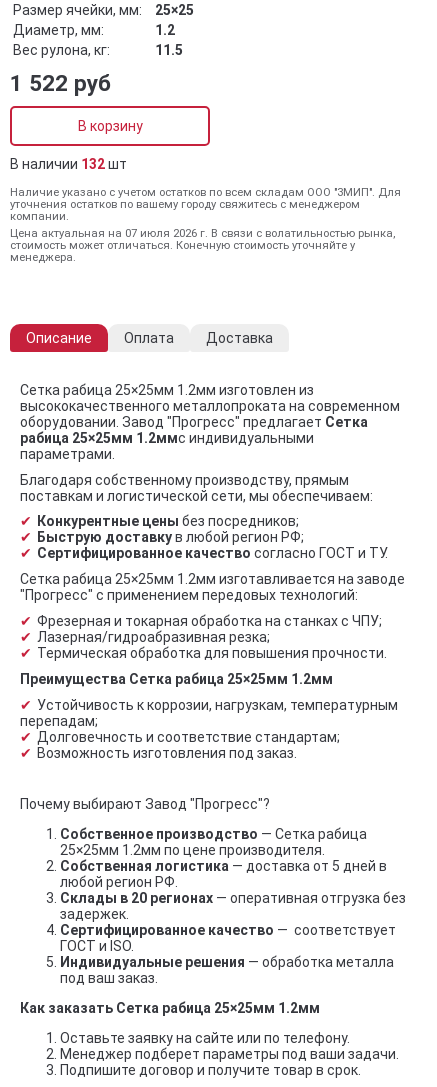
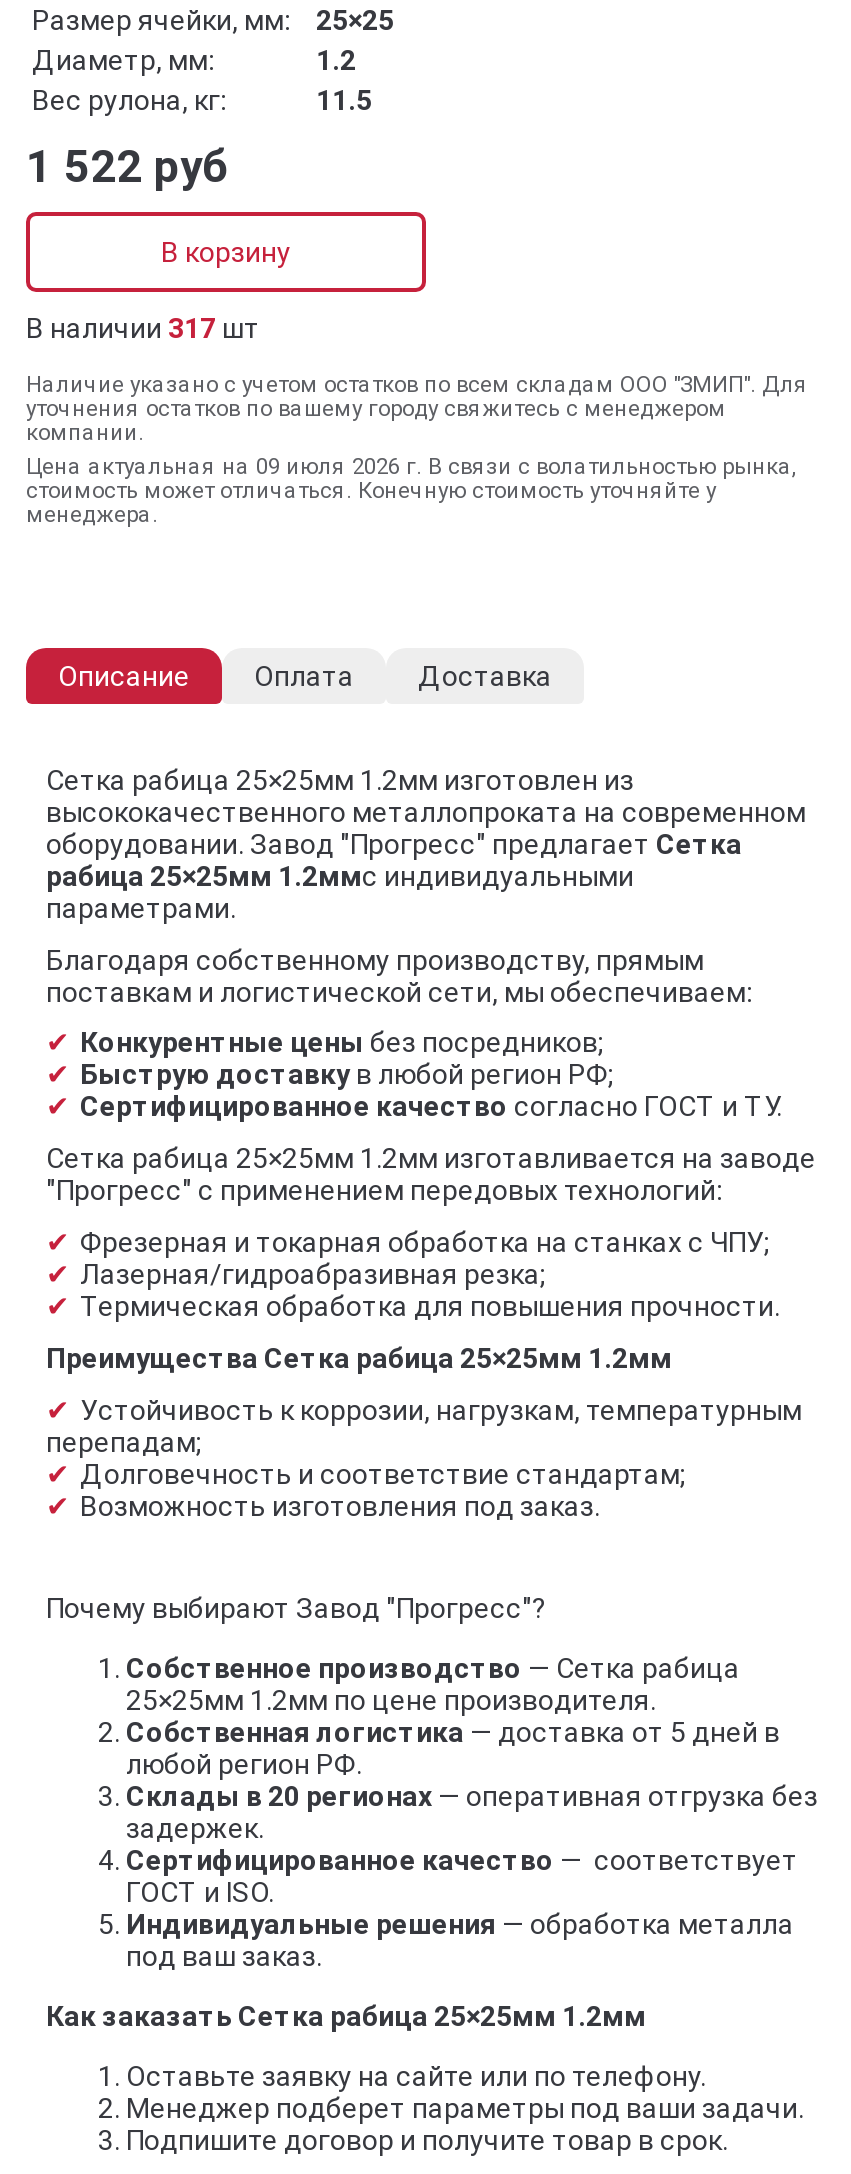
- В наличии 132 шт
+ В наличии 317 шт

- Цена актуальная на 07 июля 2026 г. В связи с волатильностью рынка,
+ Цена актуальная на 09 июля 2026 г. В связи с волатильностью рынка,
